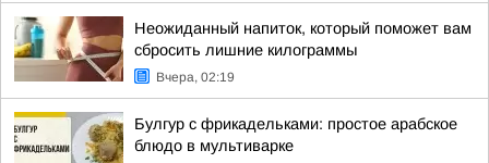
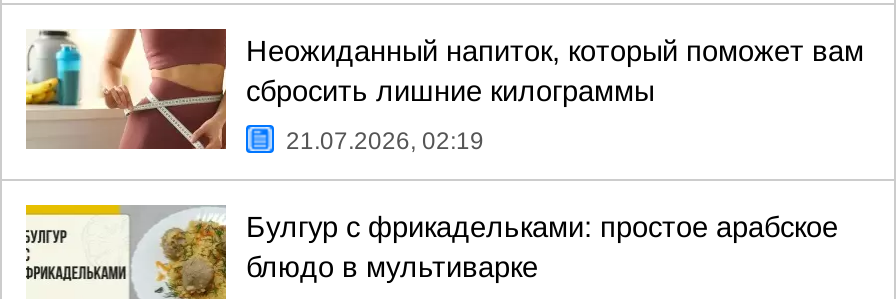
- Вчера, 02:19
+ 21.07.2026, 02:19
